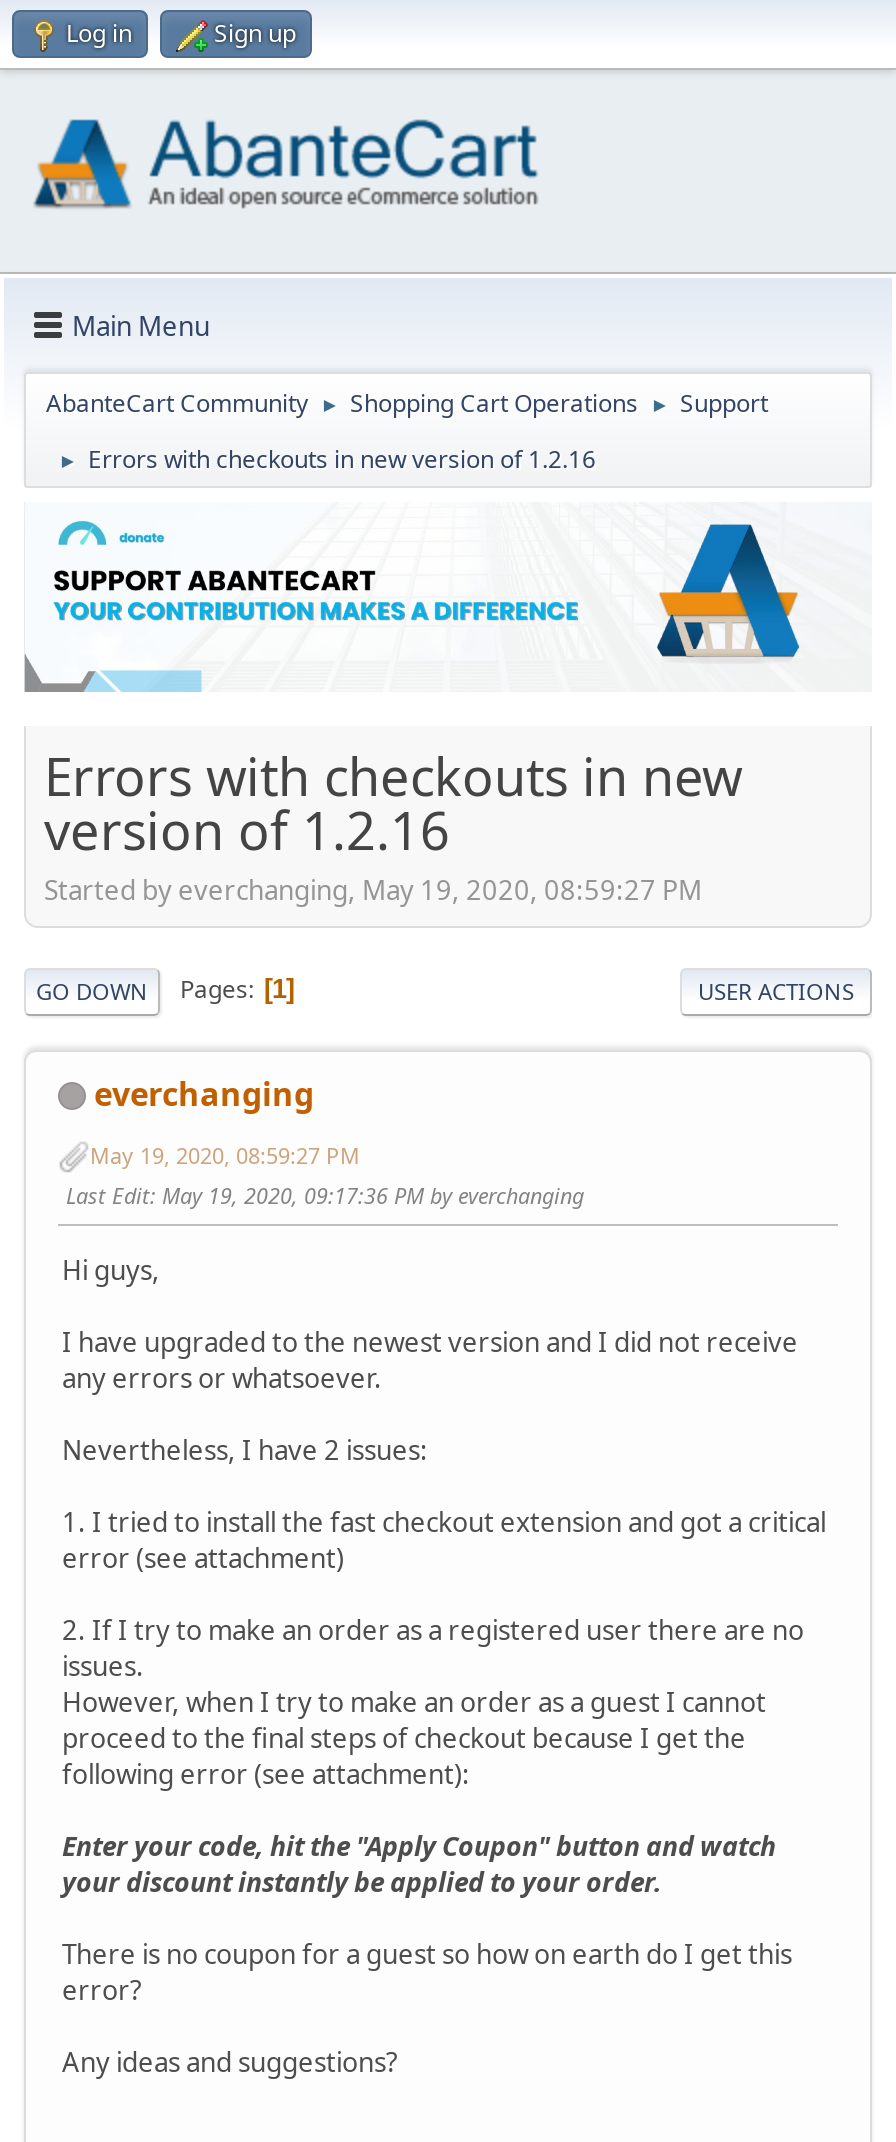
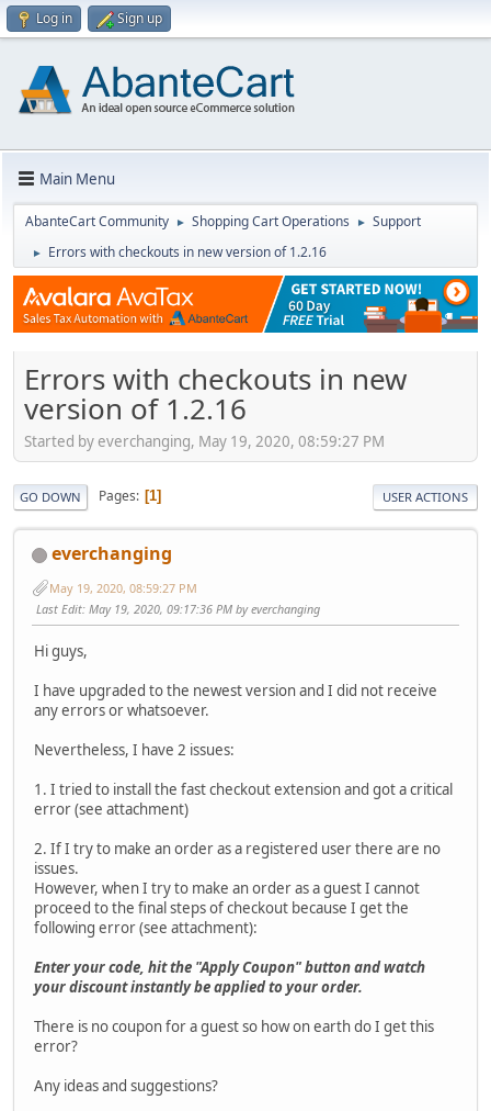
- [image]
+ [image]
